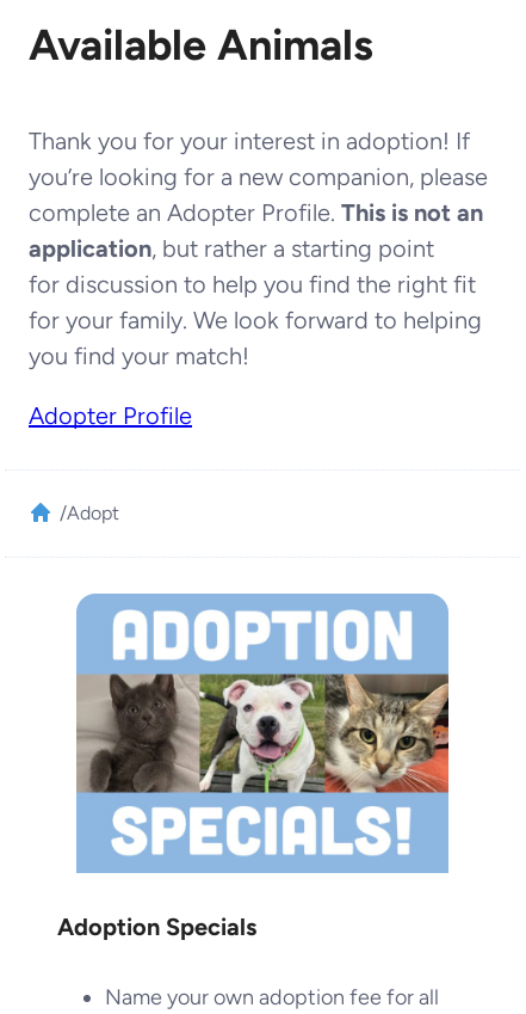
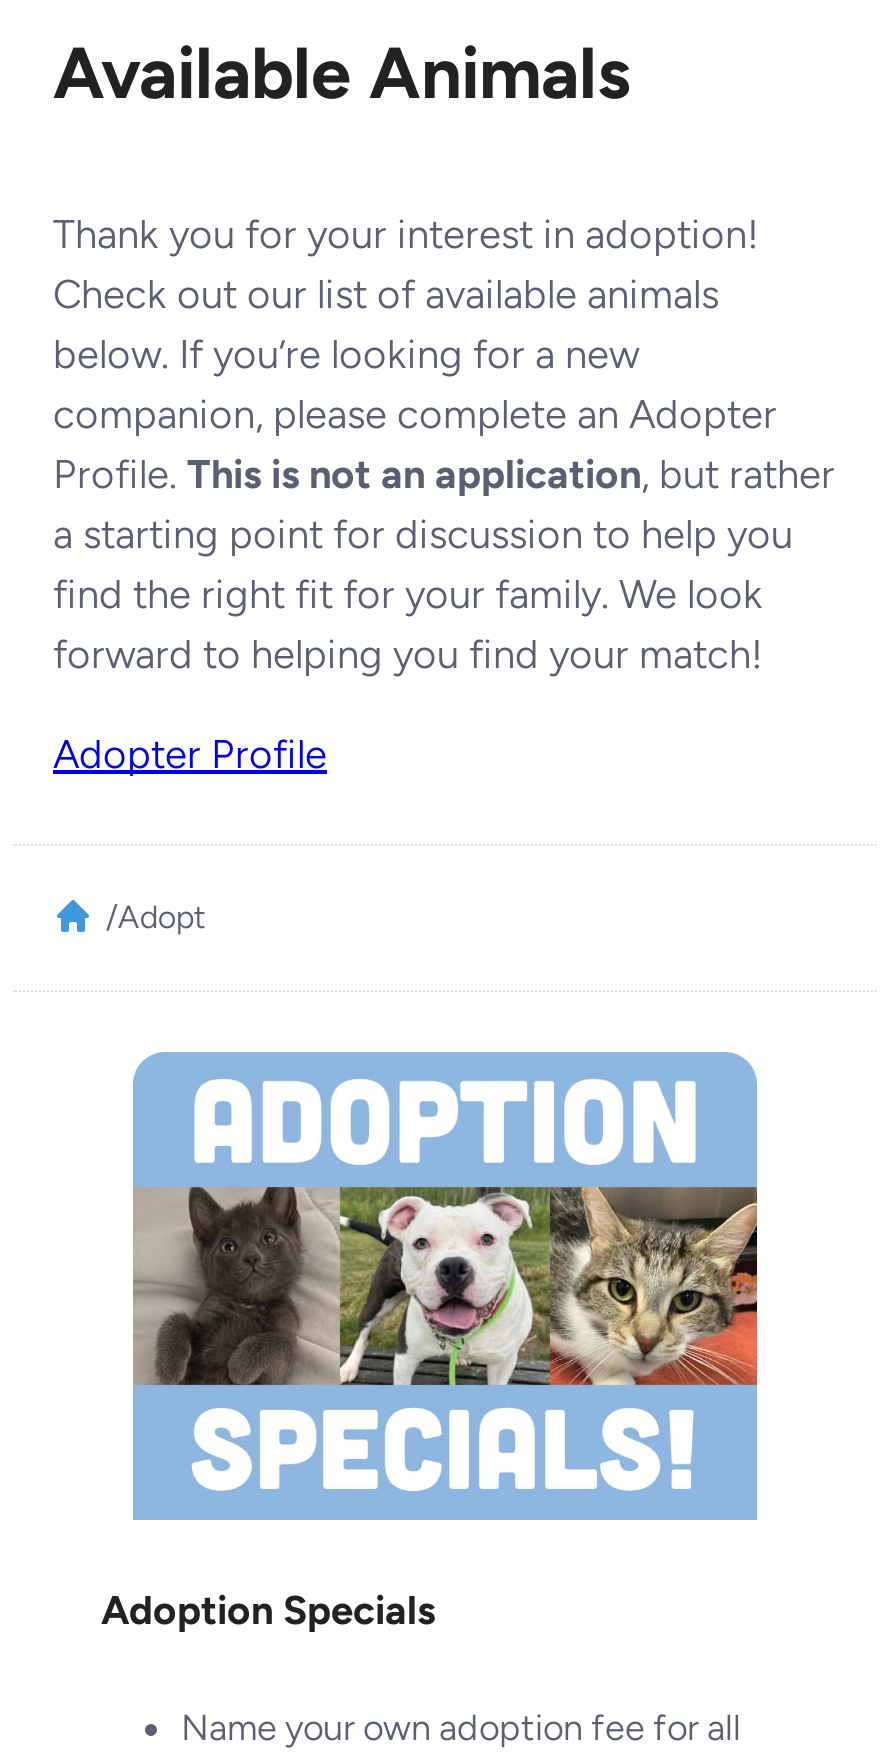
- Thank you for your interest in adoption! If
- you’re looking for a new companion, please
- complete an Adopter Profile. This is not an
- application, but rather a starting point
- for discussion to help you find the right fit
- for your family. We look forward to helping
- you find your match!
+ Thank you for your interest in adoption!
+ Check out our list of available animals
+ below. If you’re looking for a new
+ companion, please complete an Adopter
+ Profile. This is not an application, but rather
+ a starting point for discussion to help you
+ find the right fit for your family. We look
+ forward to helping you find your match!
